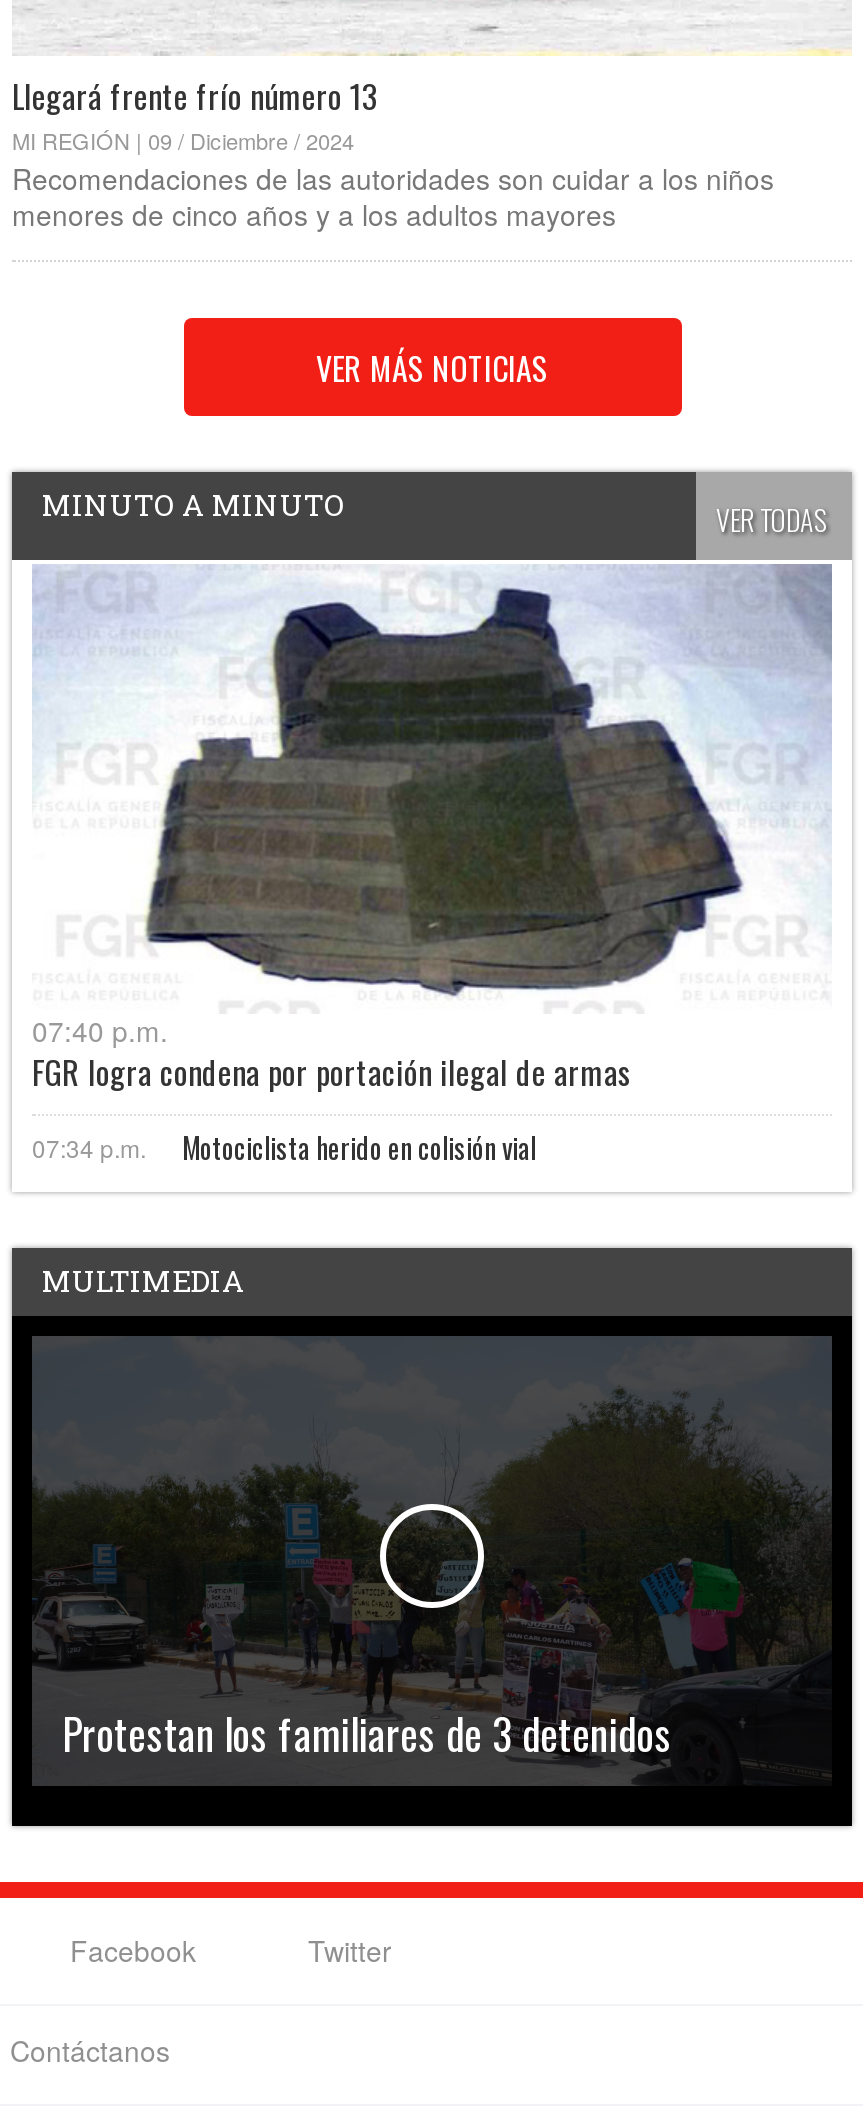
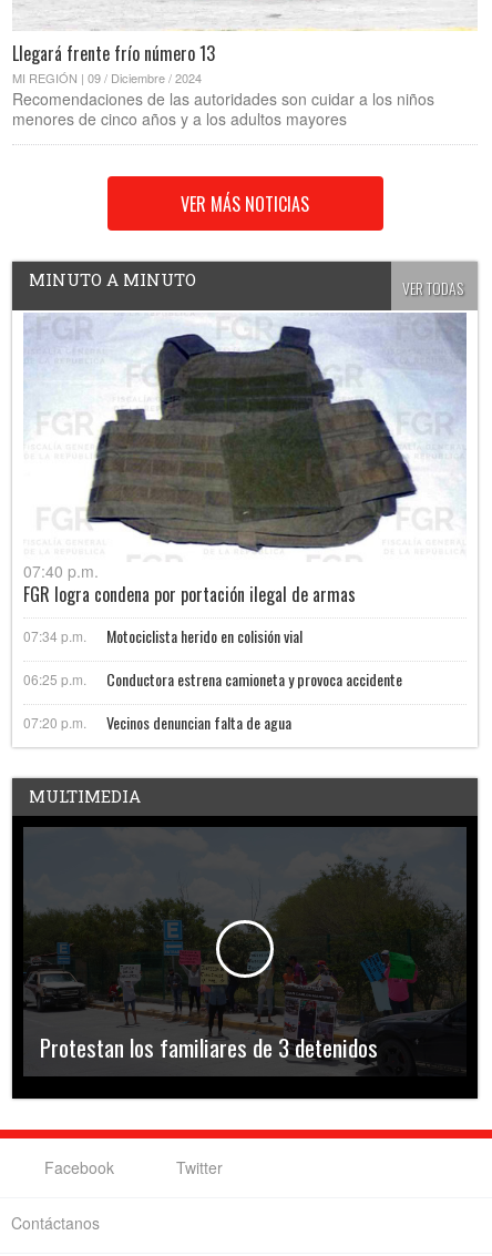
+ 06:25 p.m.
+ Conductora estrena camioneta y provoca accidente
+ 07:20 p.m.
+ Vecinos denuncian falta de agua
